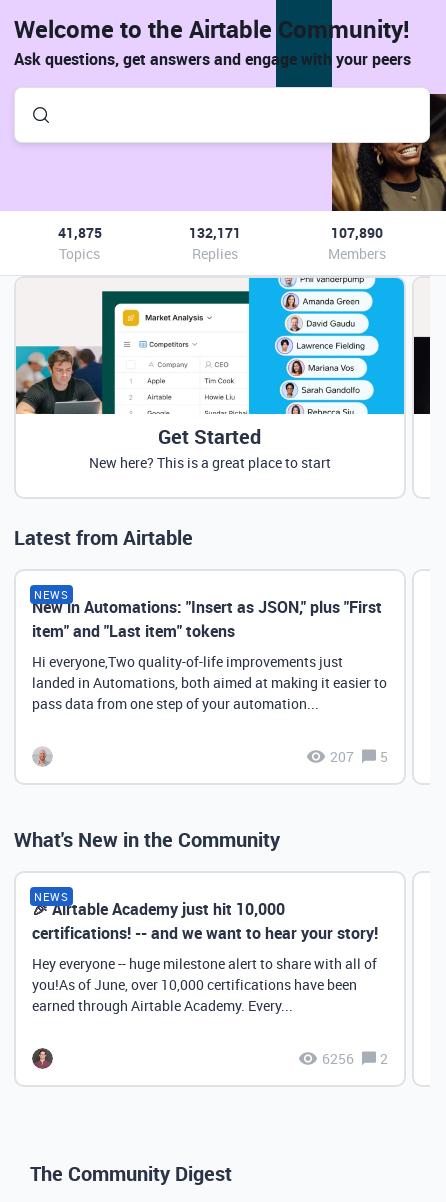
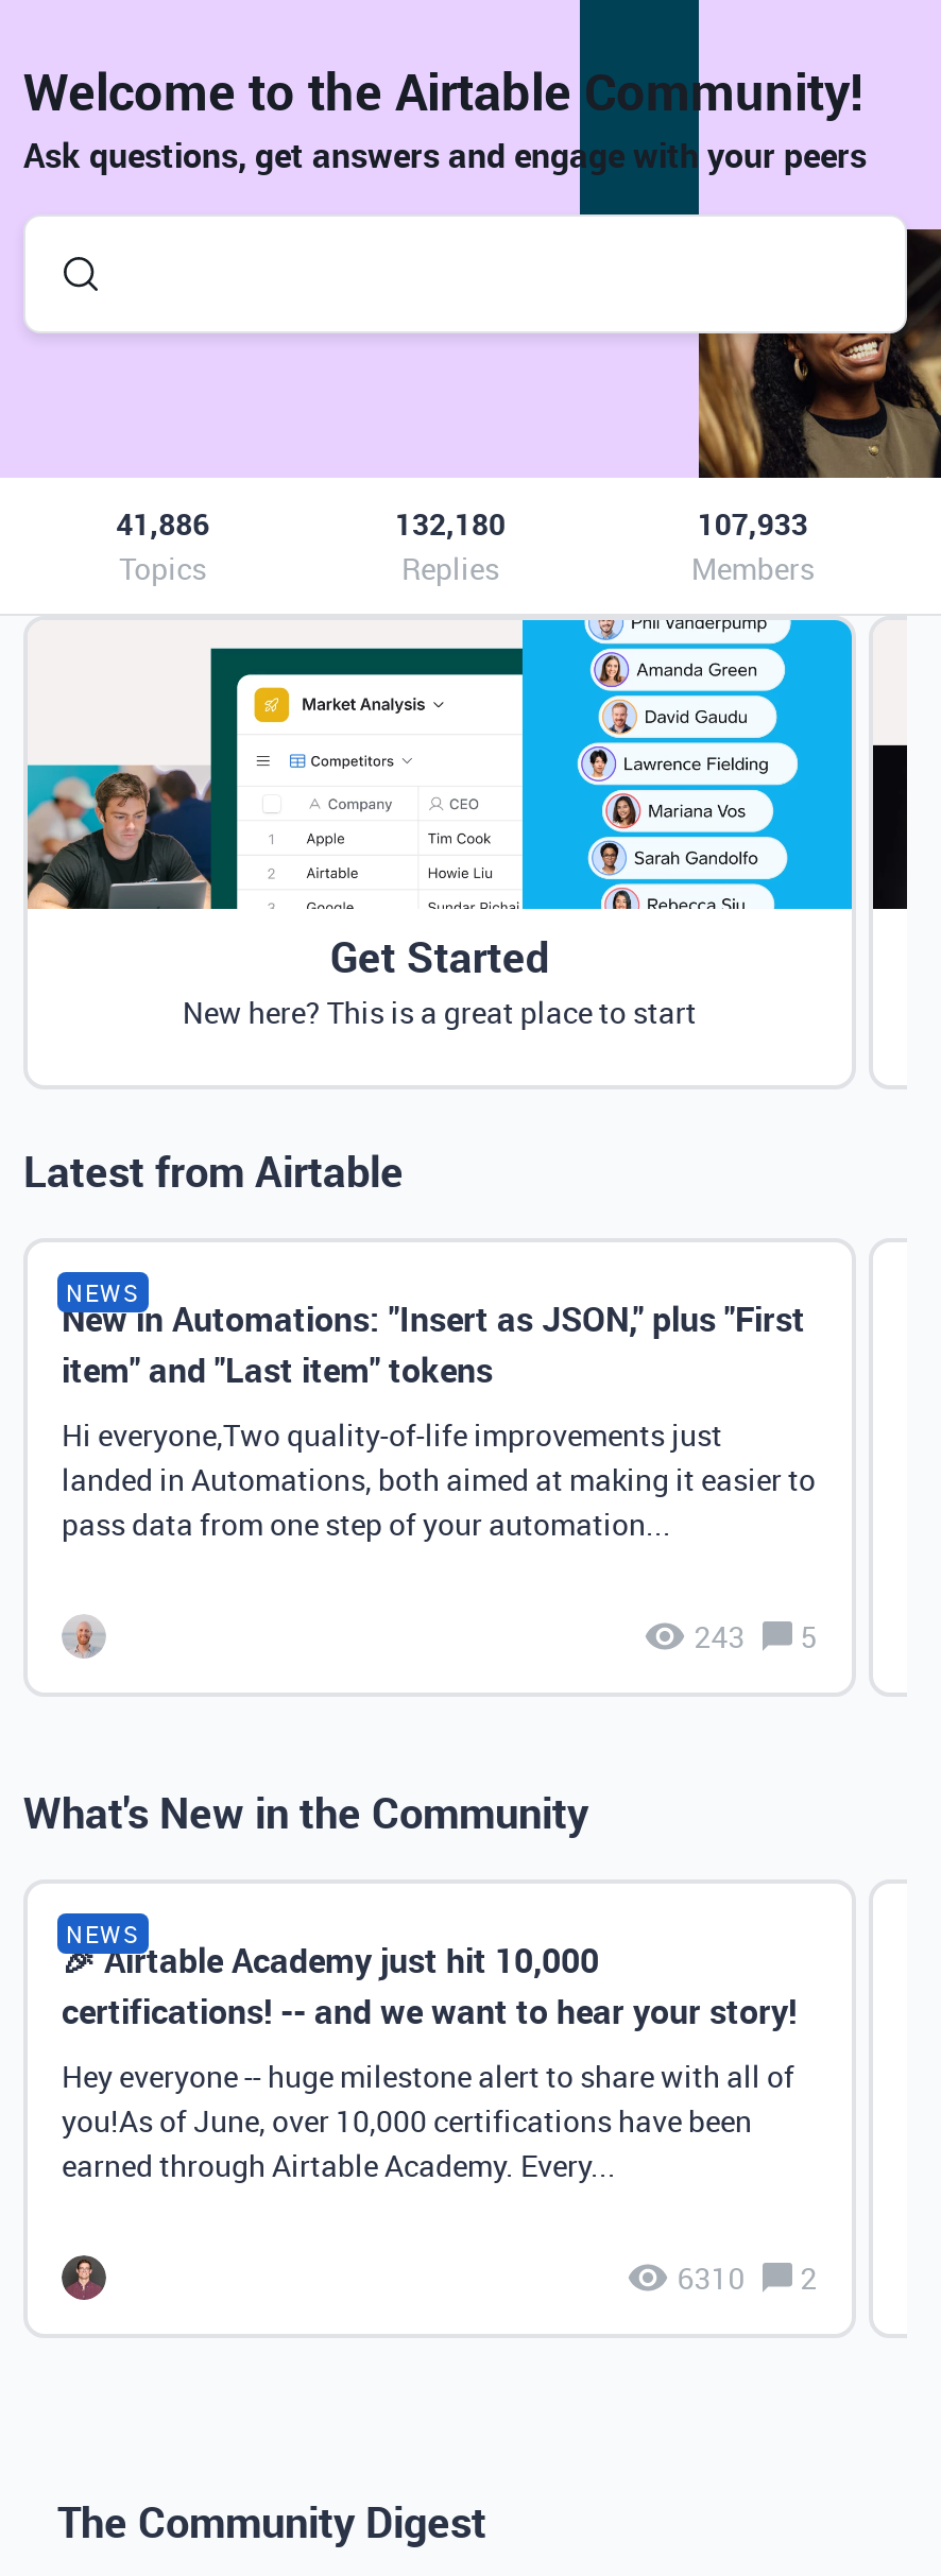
- 41,875
+ 41,886

- 132,171
+ 132,180

- 107,890
+ 107,933

- 207 5
+ 243 5

- 6256 2
+ 6310 2
